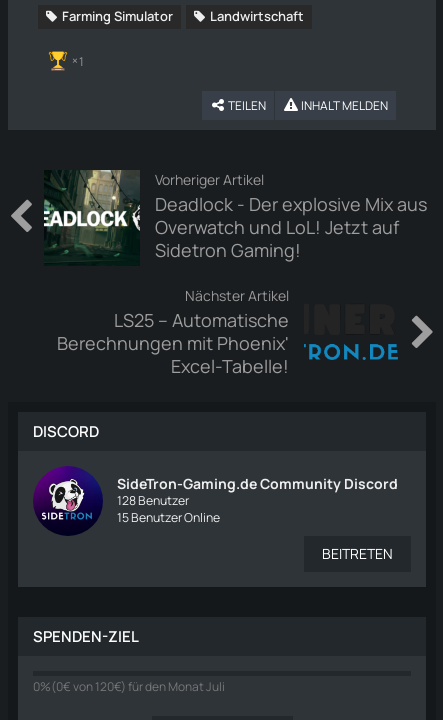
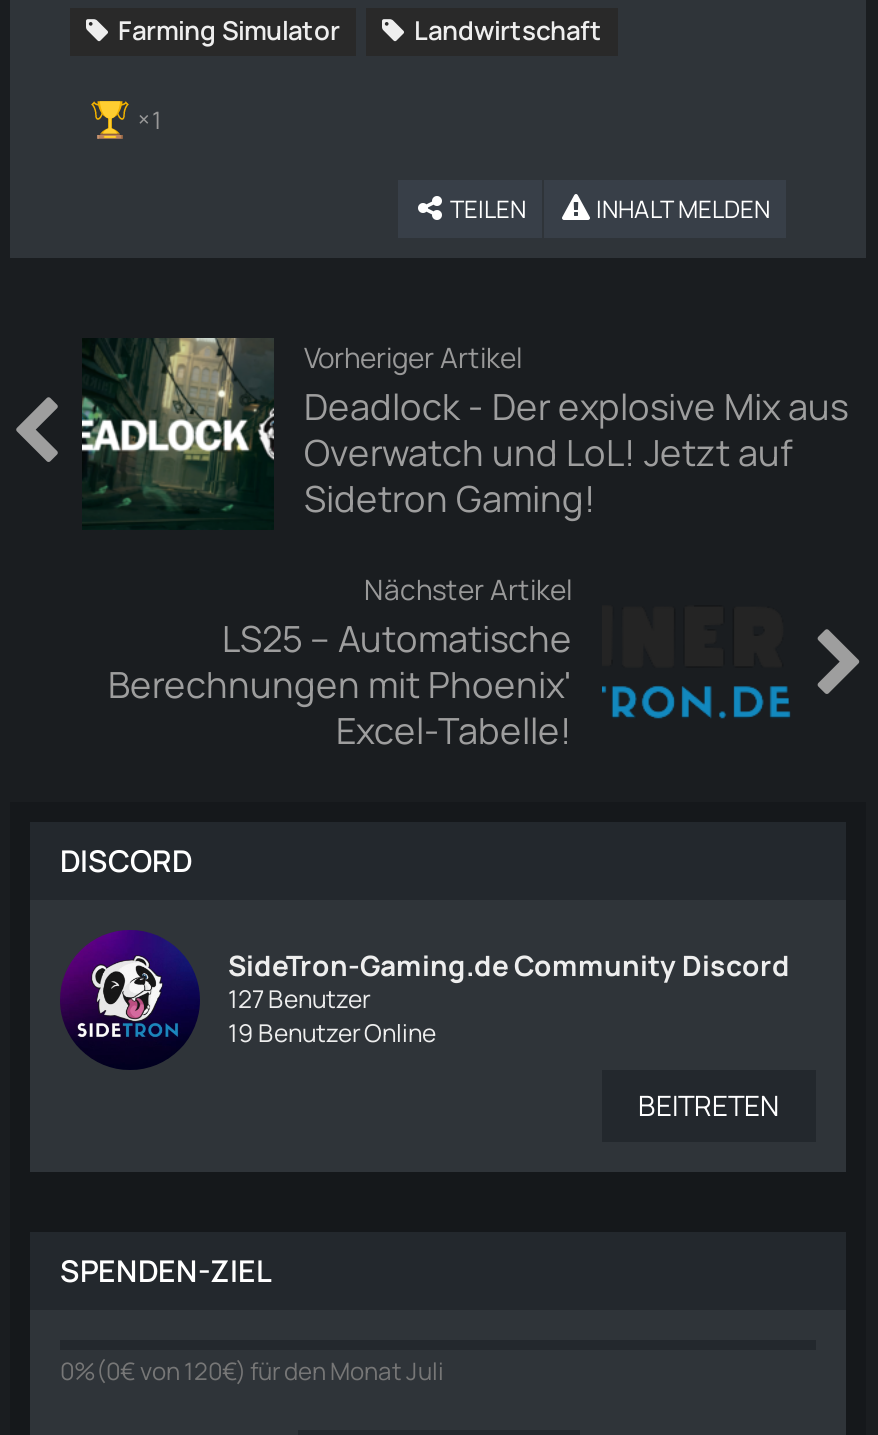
- 128 Benutzer
+ 127 Benutzer

- 15 Benutzer Online
+ 19 Benutzer Online
